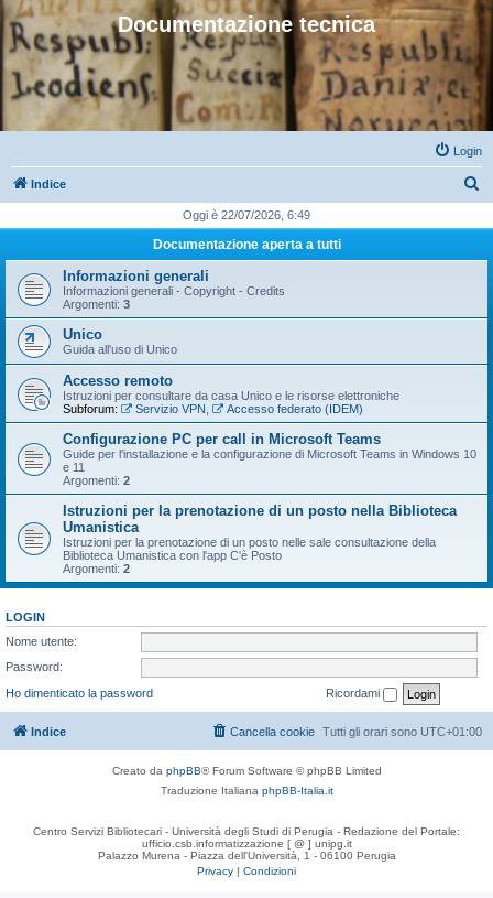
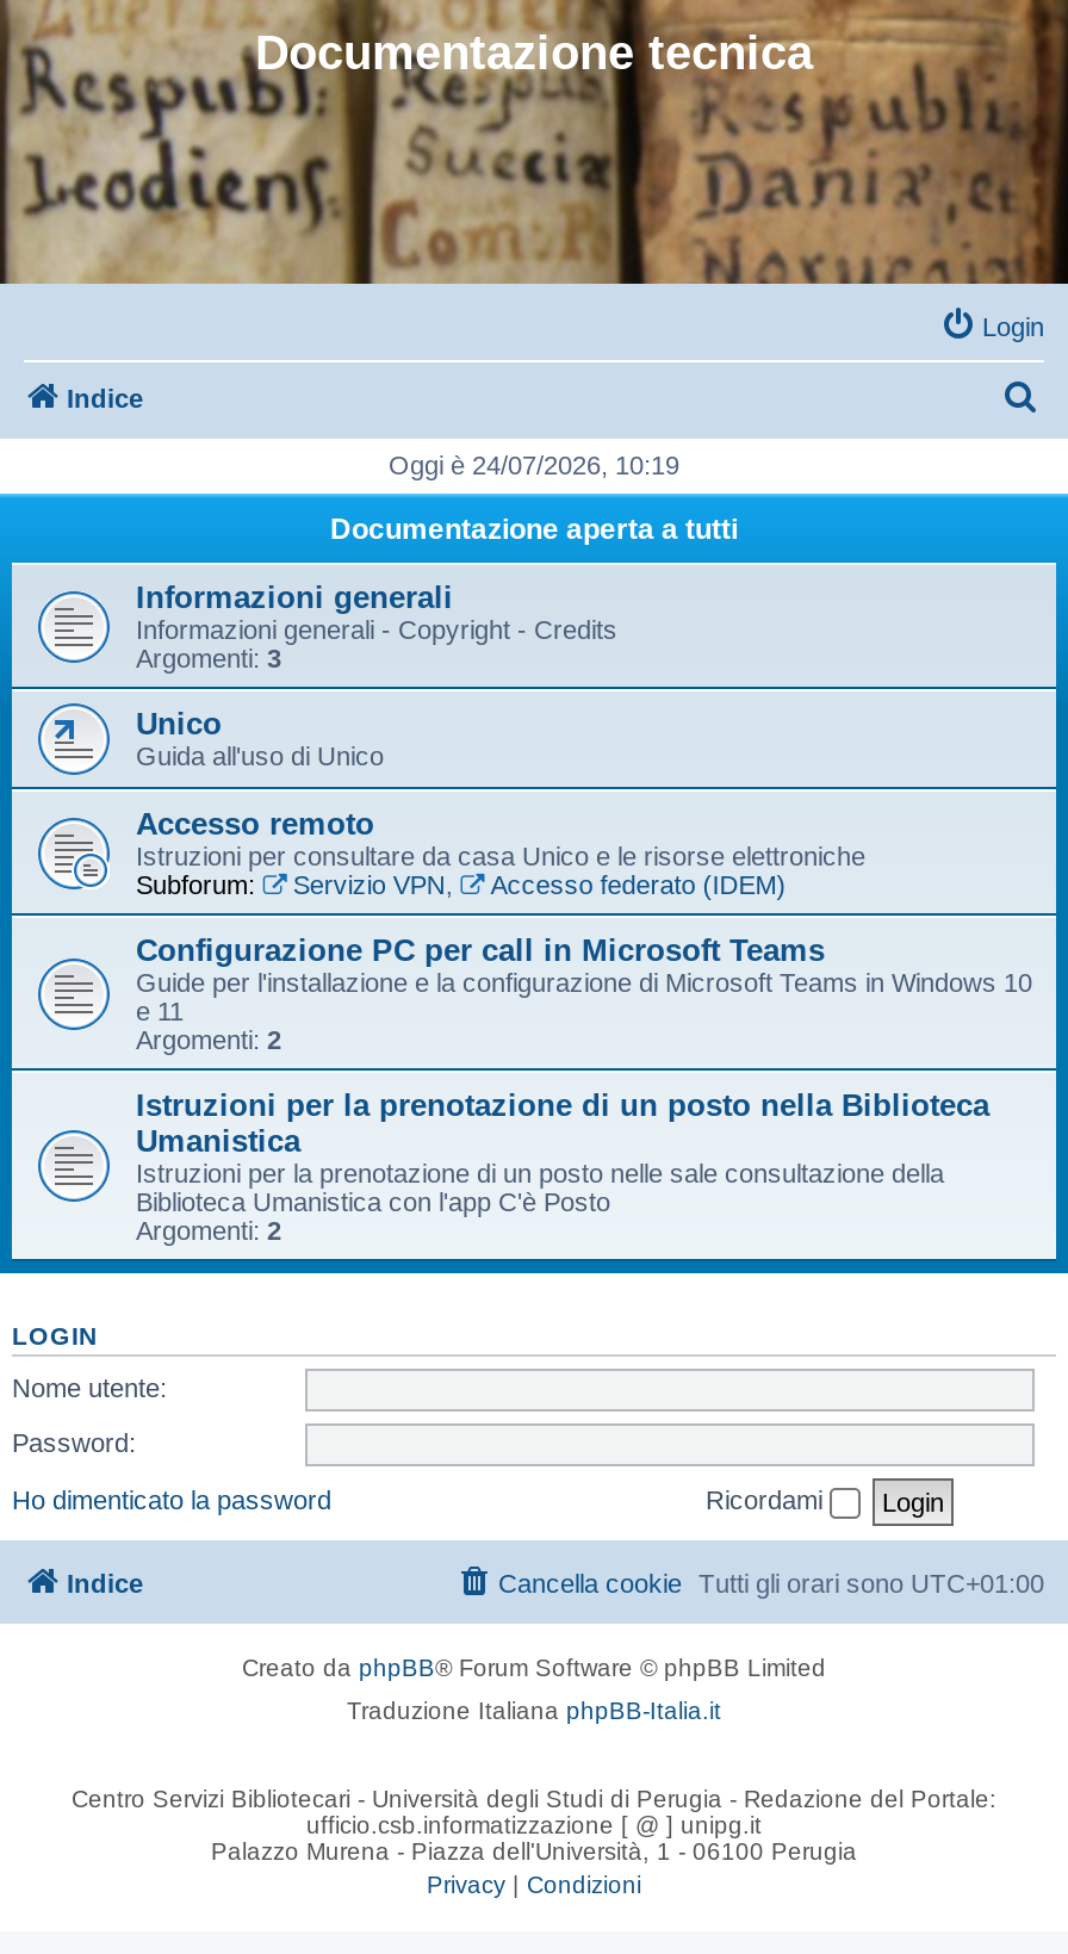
- Oggi è 22/07/2026, 6:49
+ Oggi è 24/07/2026, 10:19
